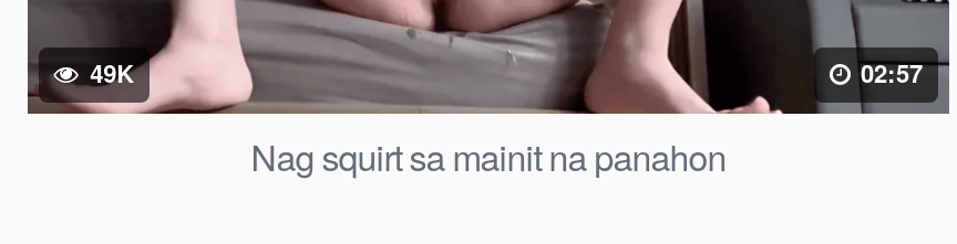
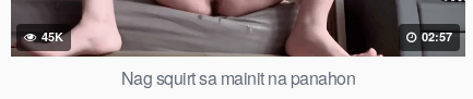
- 49K
+ 45K
